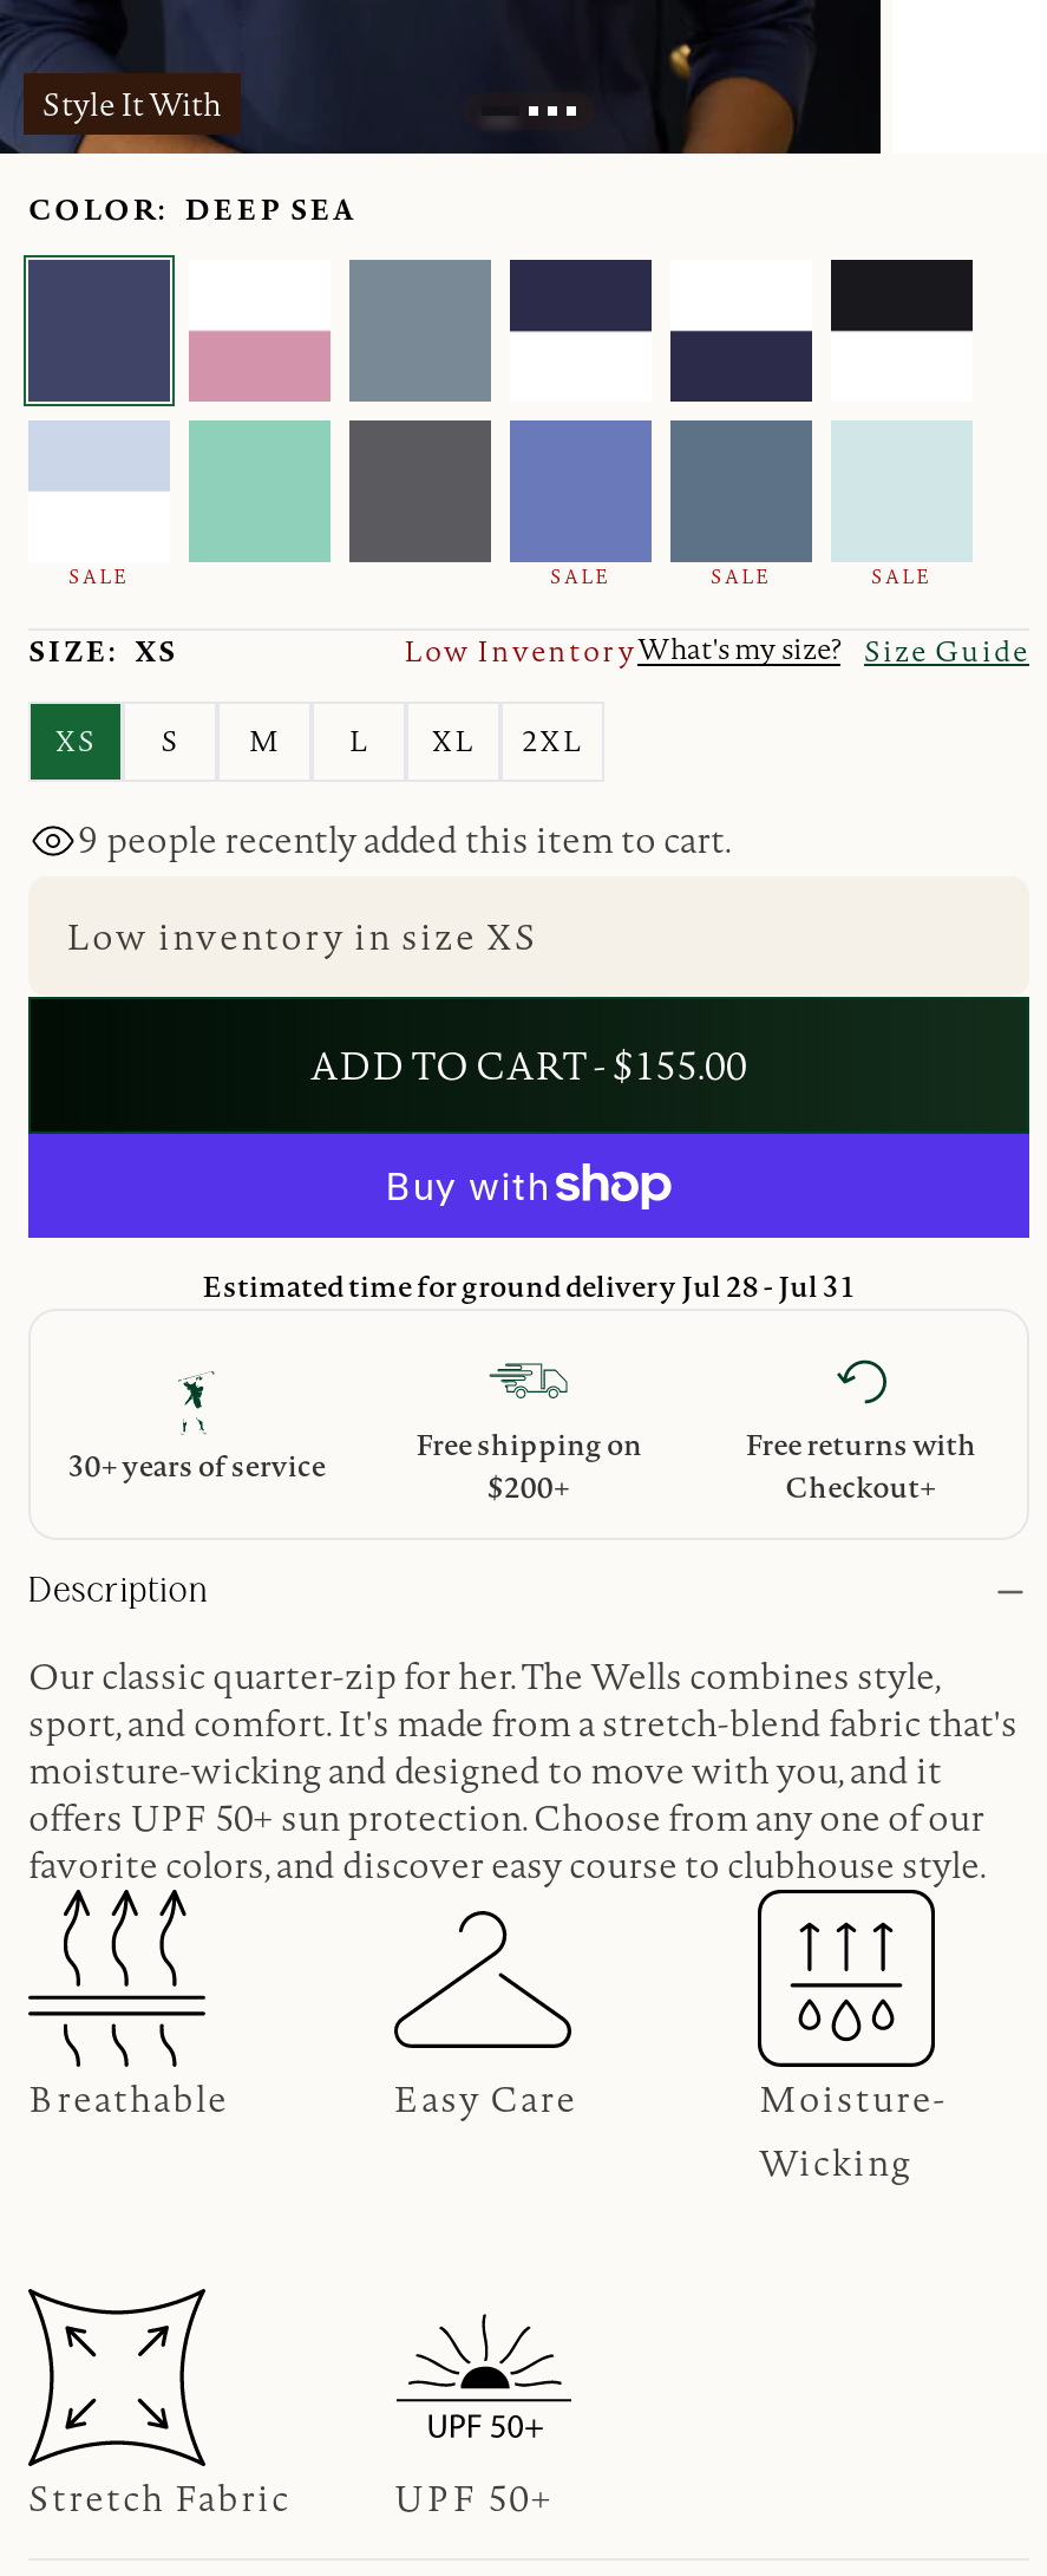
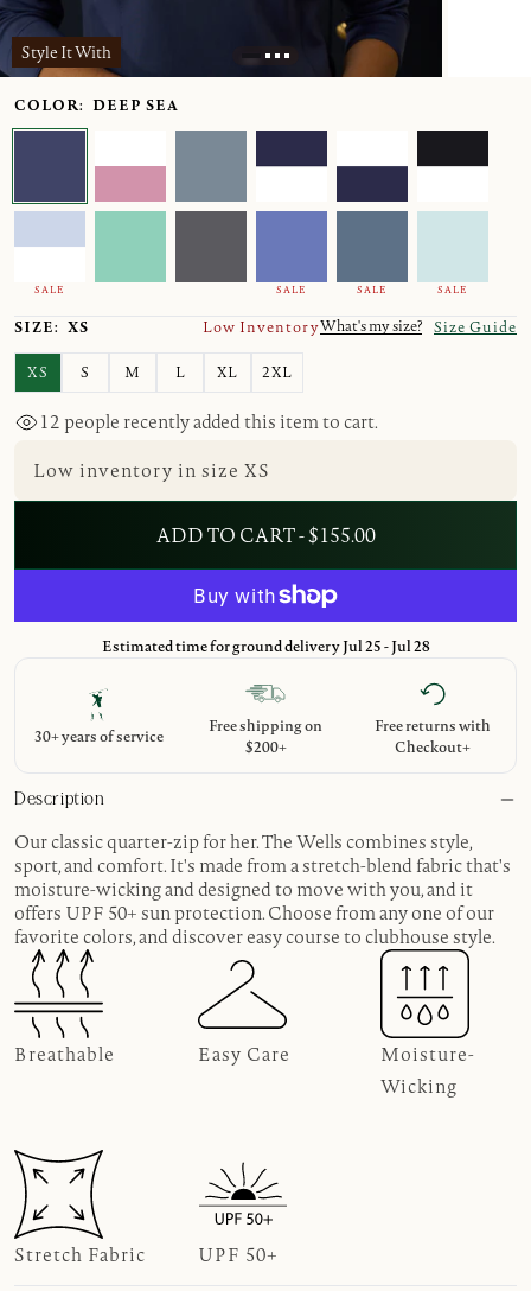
- 9 people recently added this item to cart.
+ 12 people recently added this item to cart.

- Estimated time for ground delivery Jul 28 - Jul 31
+ Estimated time for ground delivery Jul 25 - Jul 28
